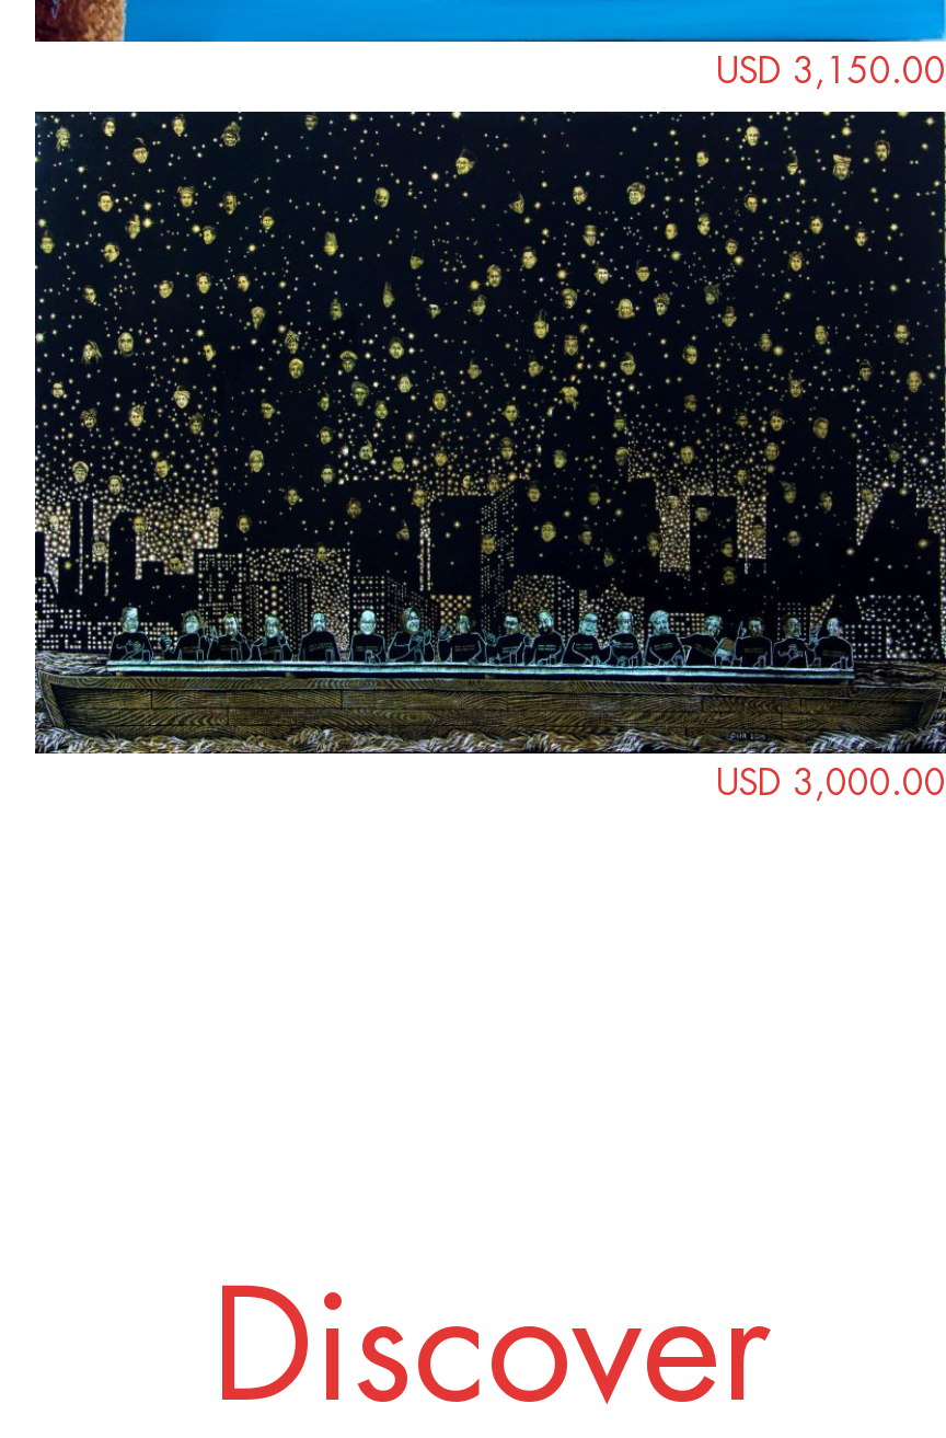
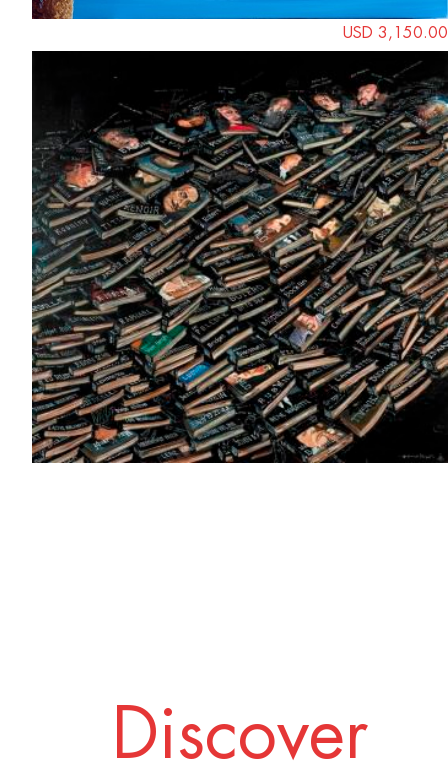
- [image]
+ [image]

- USD 3,000.00
